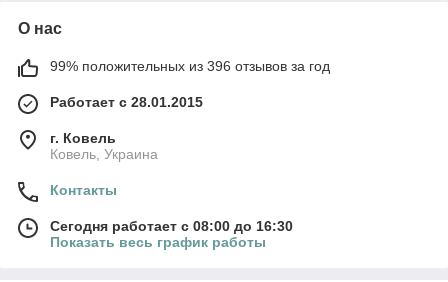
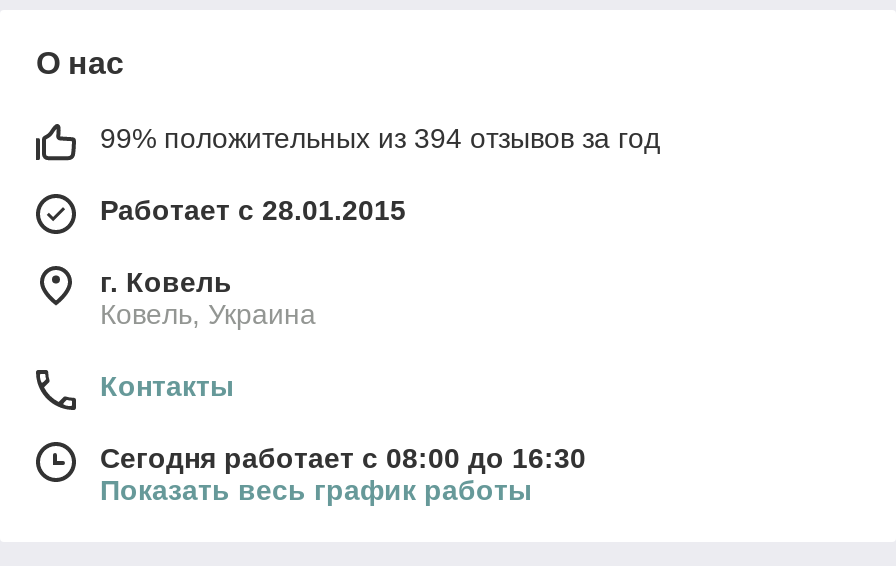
- 99% положительных из 396 отзывов за год
+ 99% положительных из 394 отзывов за год
